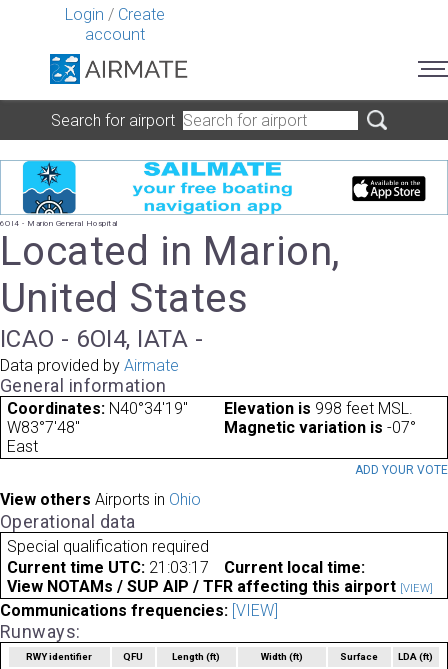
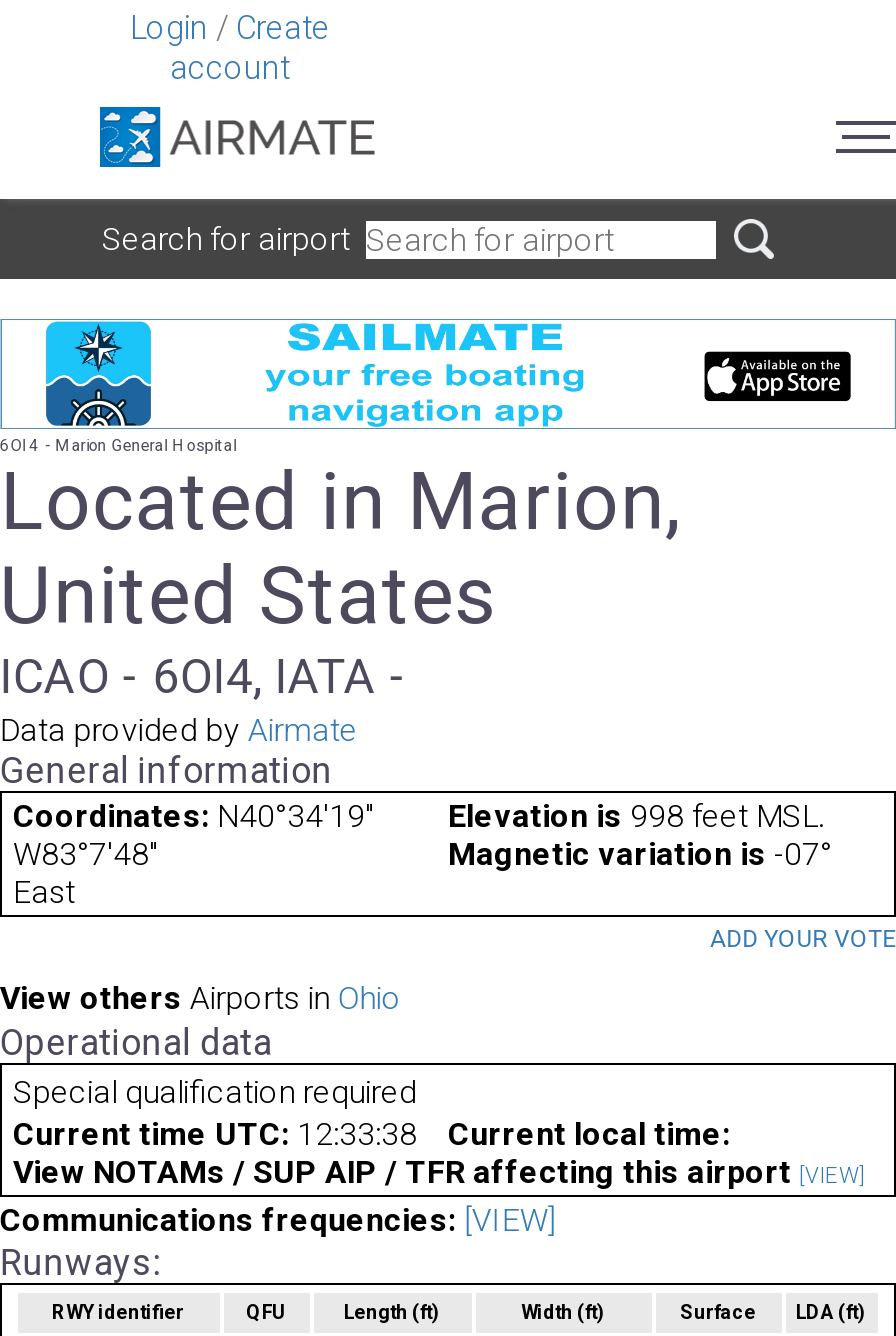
- Current time UTC: 21:03:17
+ Current time UTC: 12:33:38
